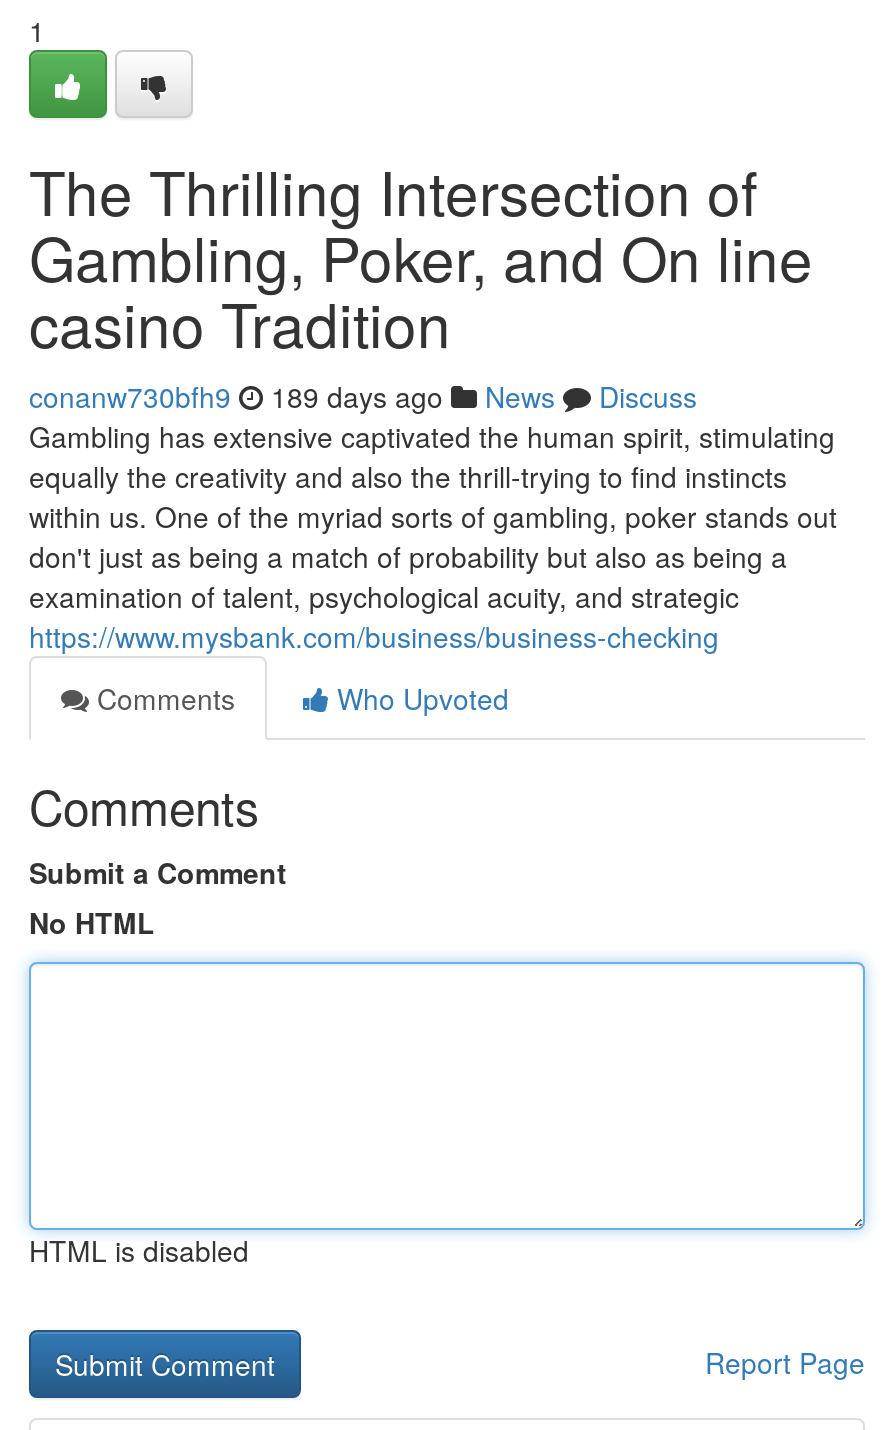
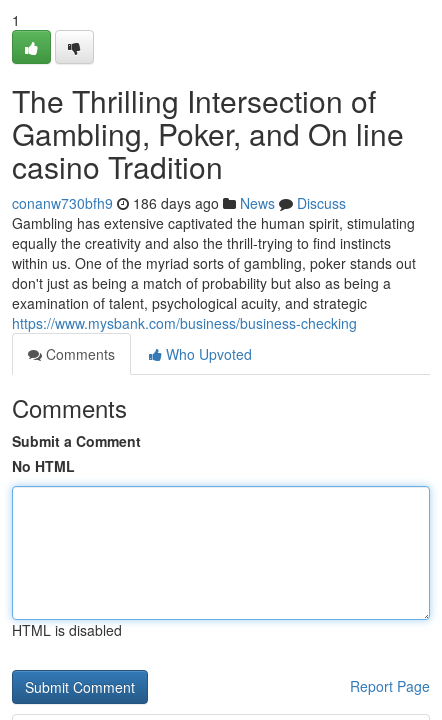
- conanw730bfh9 189 days ago News Discuss
+ conanw730bfh9 186 days ago News Discuss
